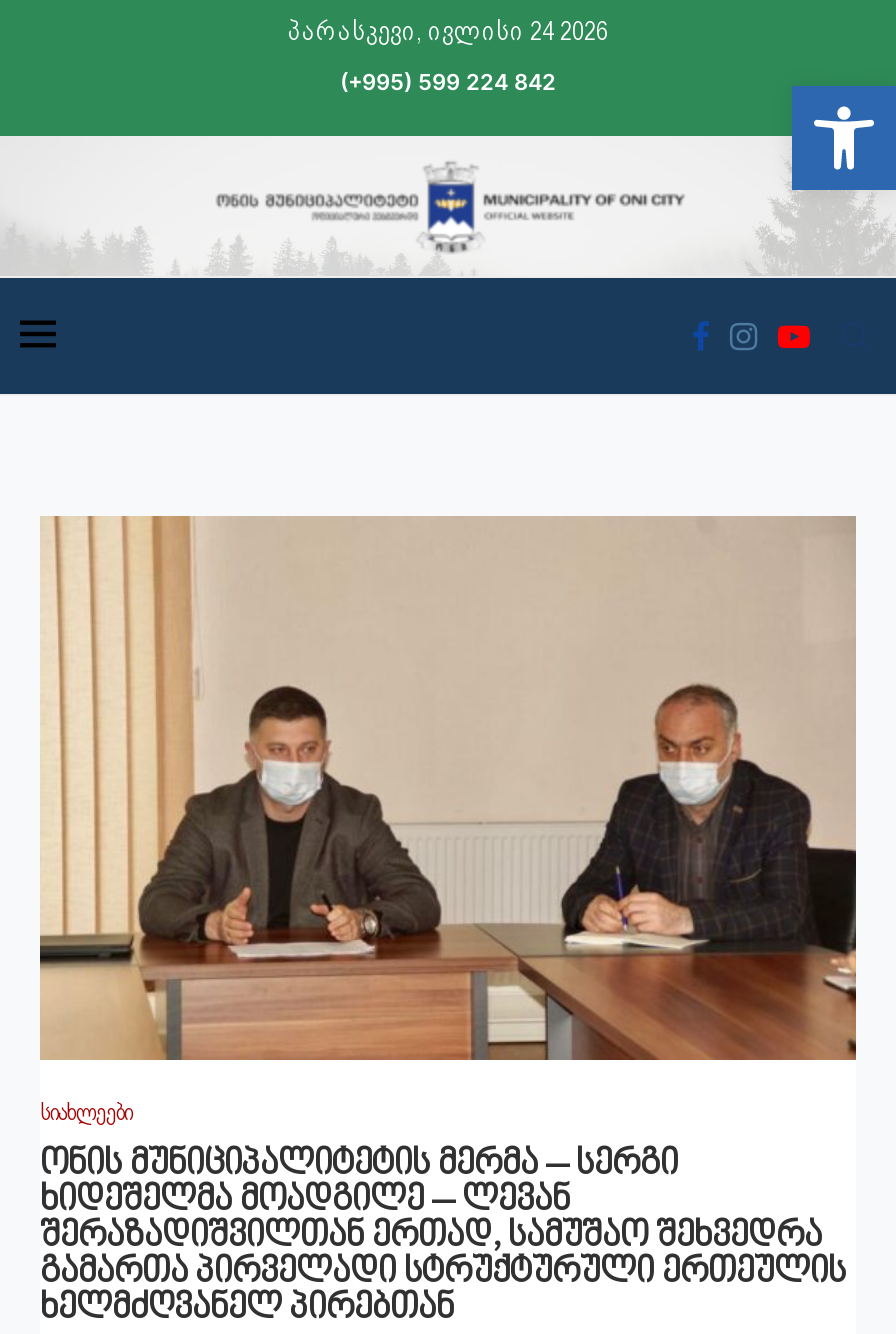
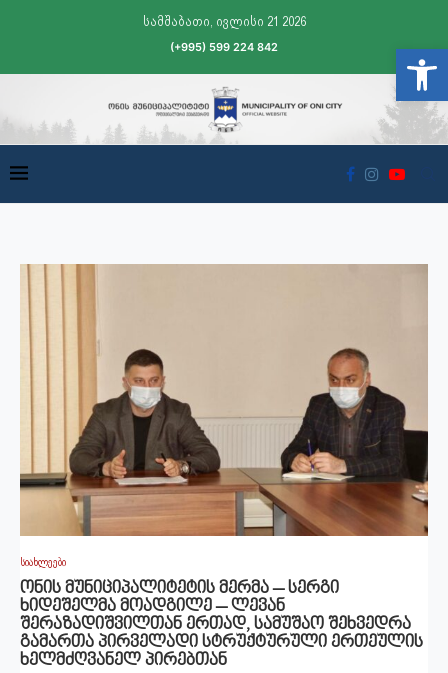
- პარასკევი, ივლისი 24 2026
+ სამშაბათი, ივლისი 21 2026
